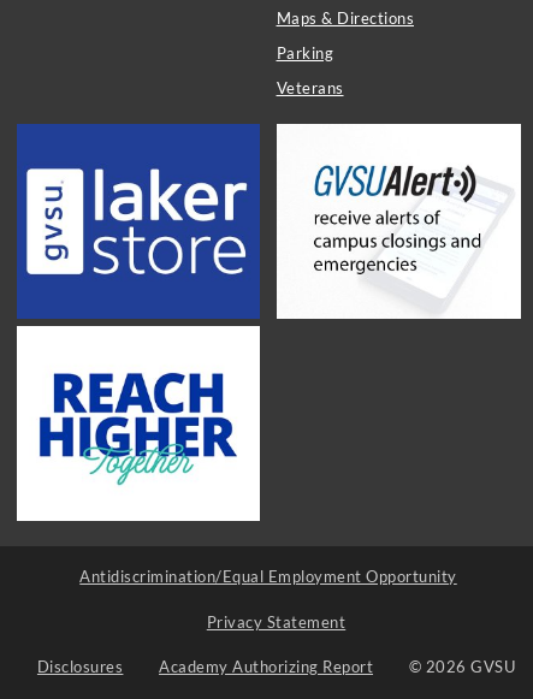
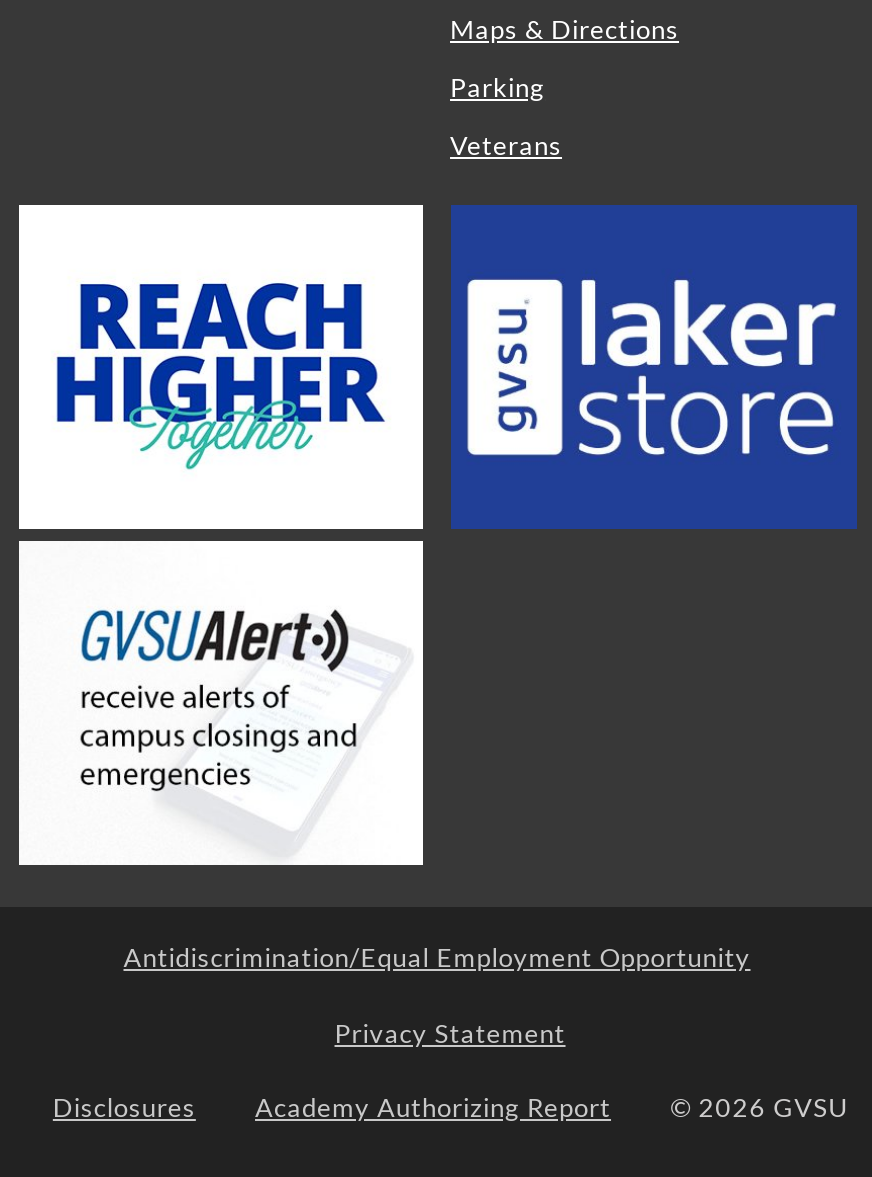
- [image]
+ [image]

- [image]
+ [image]

- [image]
+ [image]
